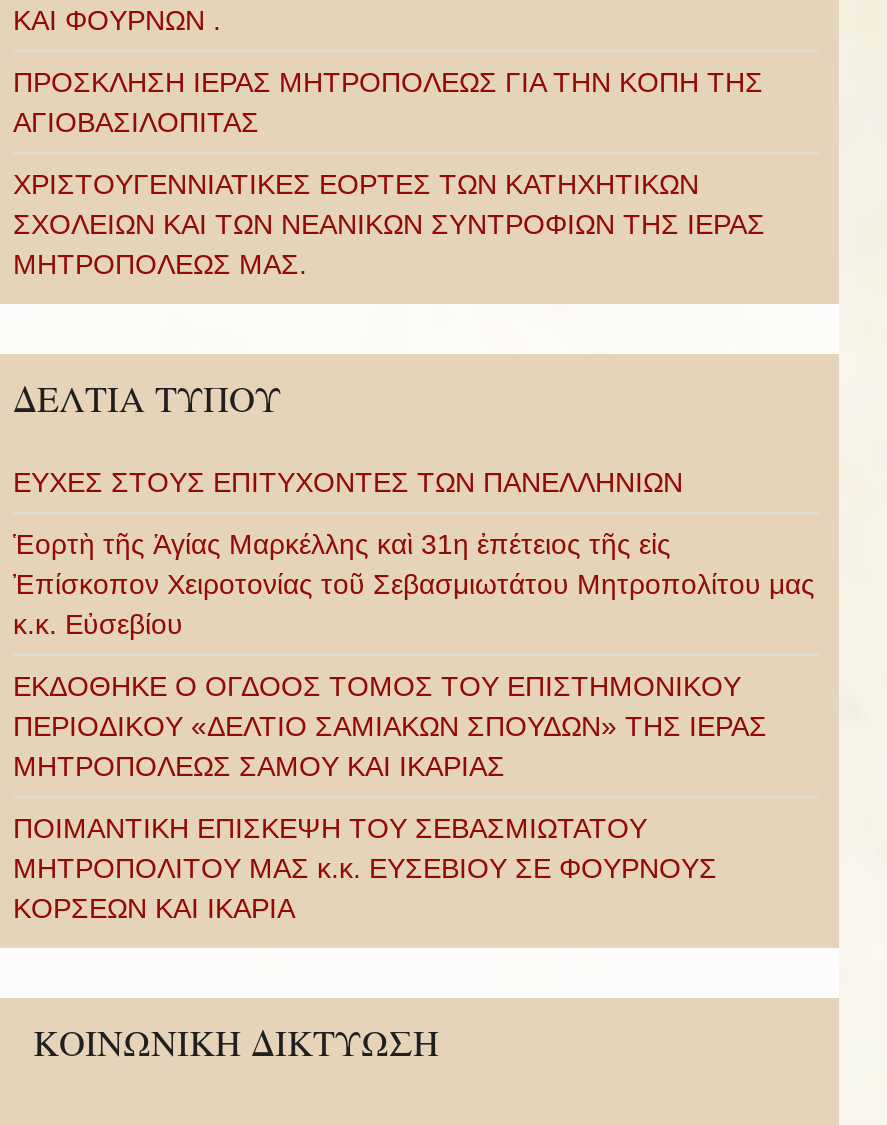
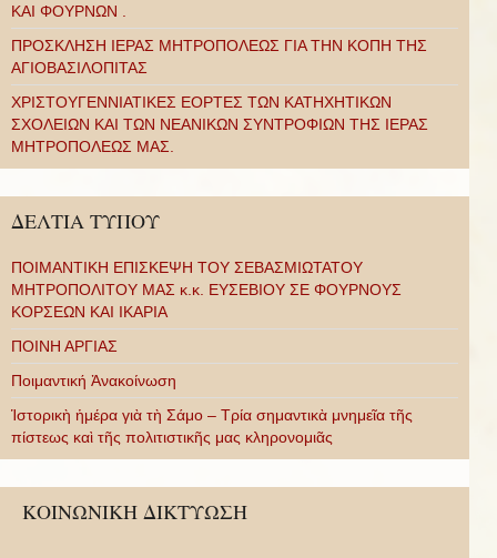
- ΕΥΧΕΣ ΣΤΟΥΣ ΕΠΙΤΥΧΟΝΤΕΣ ΤΩΝ ΠΑΝΕΛΛΗΝΙΩΝ
- Ἑορτὴ τῆς Ἁγίας Μαρκέλλης καὶ 31η ἐπέτειος τῆς εἰς
- Ἐπίσκοπον Χειροτονίας τοῦ Σεβασμιωτάτου Μητροπολίτου μας
- κ.κ. Εὐσεβίου
- ΕΚΔΟΘΗΚΕ Ο ΟΓΔΟΟΣ ΤΟΜΟΣ ΤΟΥ ΕΠΙΣΤΗΜΟΝΙΚΟΥ
- ΠΕΡΙΟΔΙΚΟΥ «ΔΕΛΤΙΟ ΣΑΜΙΑΚΩΝ ΣΠΟΥΔΩΝ» ΤΗΣ ΙΕΡΑΣ
- ΜΗΤΡΟΠΟΛΕΩΣ ΣΑΜΟΥ ΚΑΙ ΙΚΑΡΙΑΣ

moved up: ΠΟΙΜΑΝΤΙΚΗ ΕΠΙΣΚΕΨΗ ΤΟΥ ΣΕΒΑΣΜΙΩΤΑΤΟΥ | ΜΗΤΡΟΠΟΛΙΤΟΥ ΜΑΣ κ.κ. ΕΥΣΕΒΙΟΥ ΣΕ ΦΟΥΡΝΟΥΣ | ΚΟΡΣΕΩΝ ΚΑΙ ΙΚΑΡΙΑ

+ ΠΟΙΝΗ ΑΡΓΙΑΣ
+ Ποιμαντική Ἀνακοίνωση
+ Ἱστορικὴ ἡμέρα γιὰ τὴ Σάμο – Τρία σημαντικὰ μνημεῖα τῆς
+ πίστεως καὶ τῆς πολιτιστικῆς μας κληρονομιᾶς
